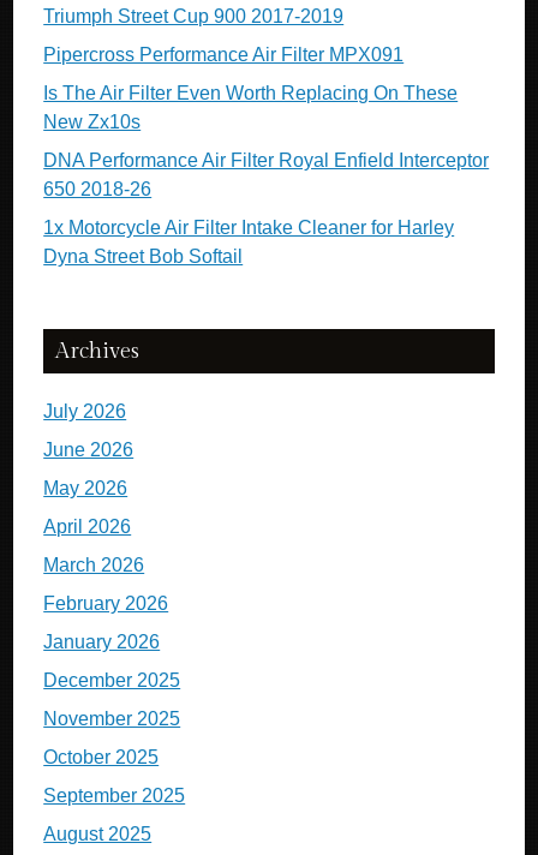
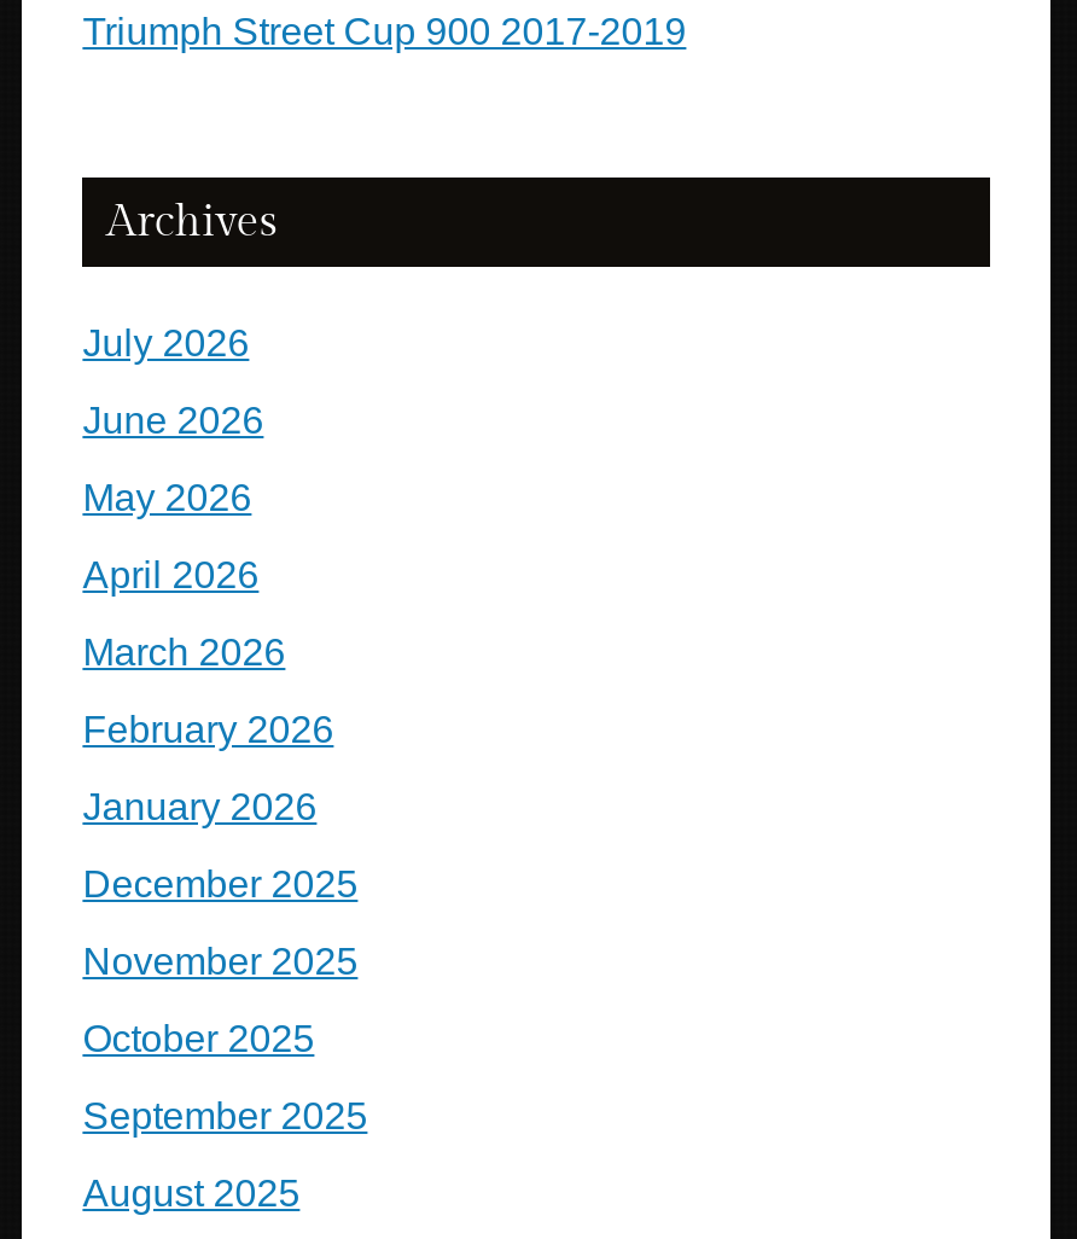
- Pipercross Performance Air Filter MPX091
- Is The Air Filter Even Worth Replacing On These
- New Zx10s
- DNA Performance Air Filter Royal Enfield Interceptor
- 650 2018-26
- 1x Motorcycle Air Filter Intake Cleaner for Harley
- Dyna Street Bob Softail
